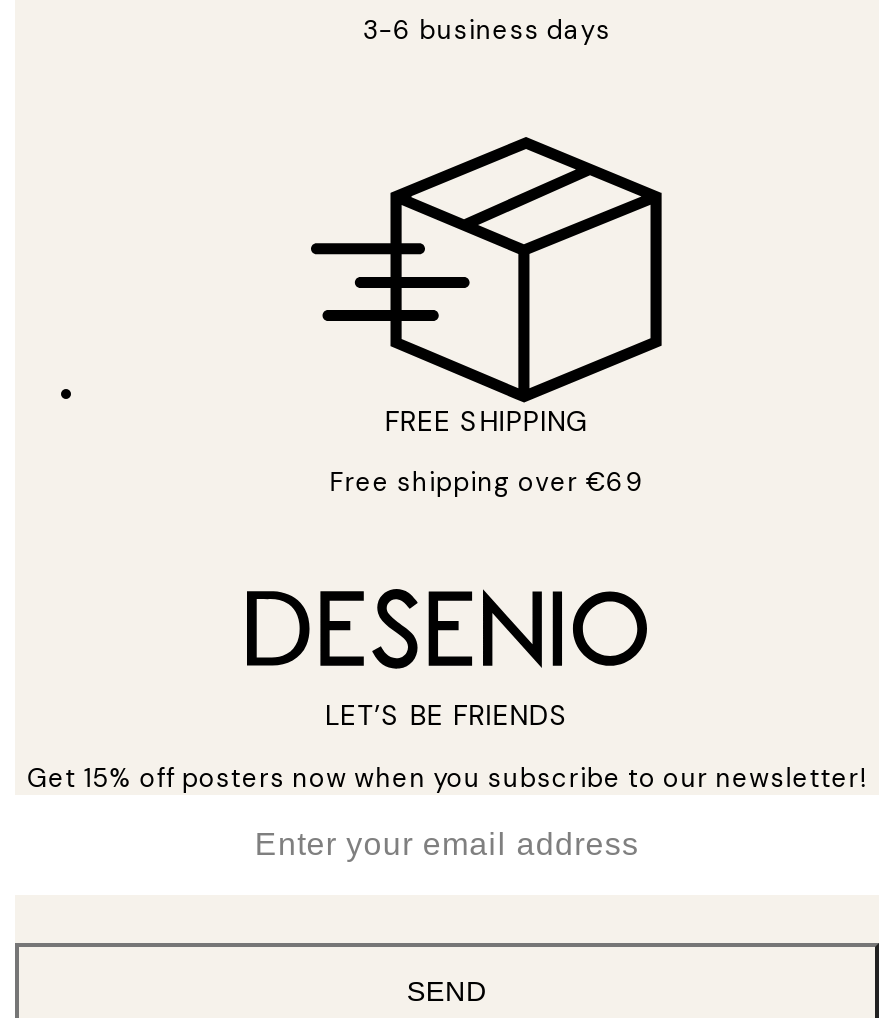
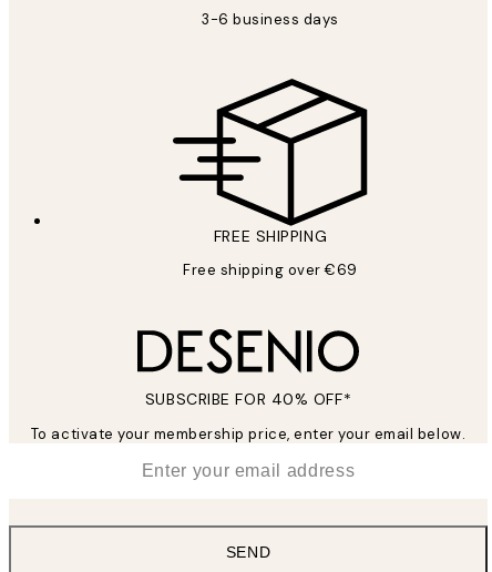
- LET’S BE FRIENDS
+ SUBSCRIBE FOR 40% OFF*

- Get 15% off posters now when you subscribe to our newsletter!
+ To activate your membership price, enter your email below.
